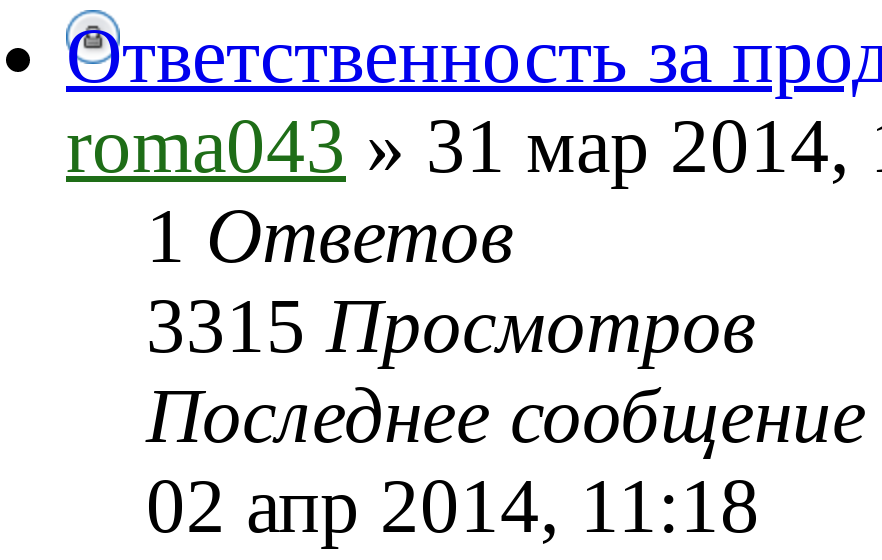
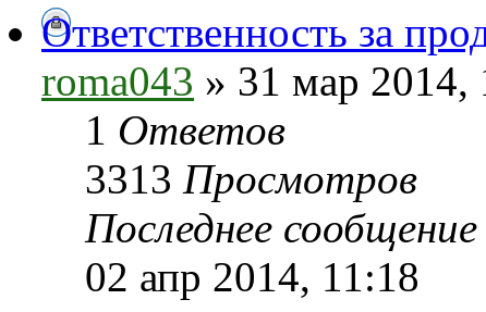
- 3315 Просмотров
+ 3313 Просмотров
